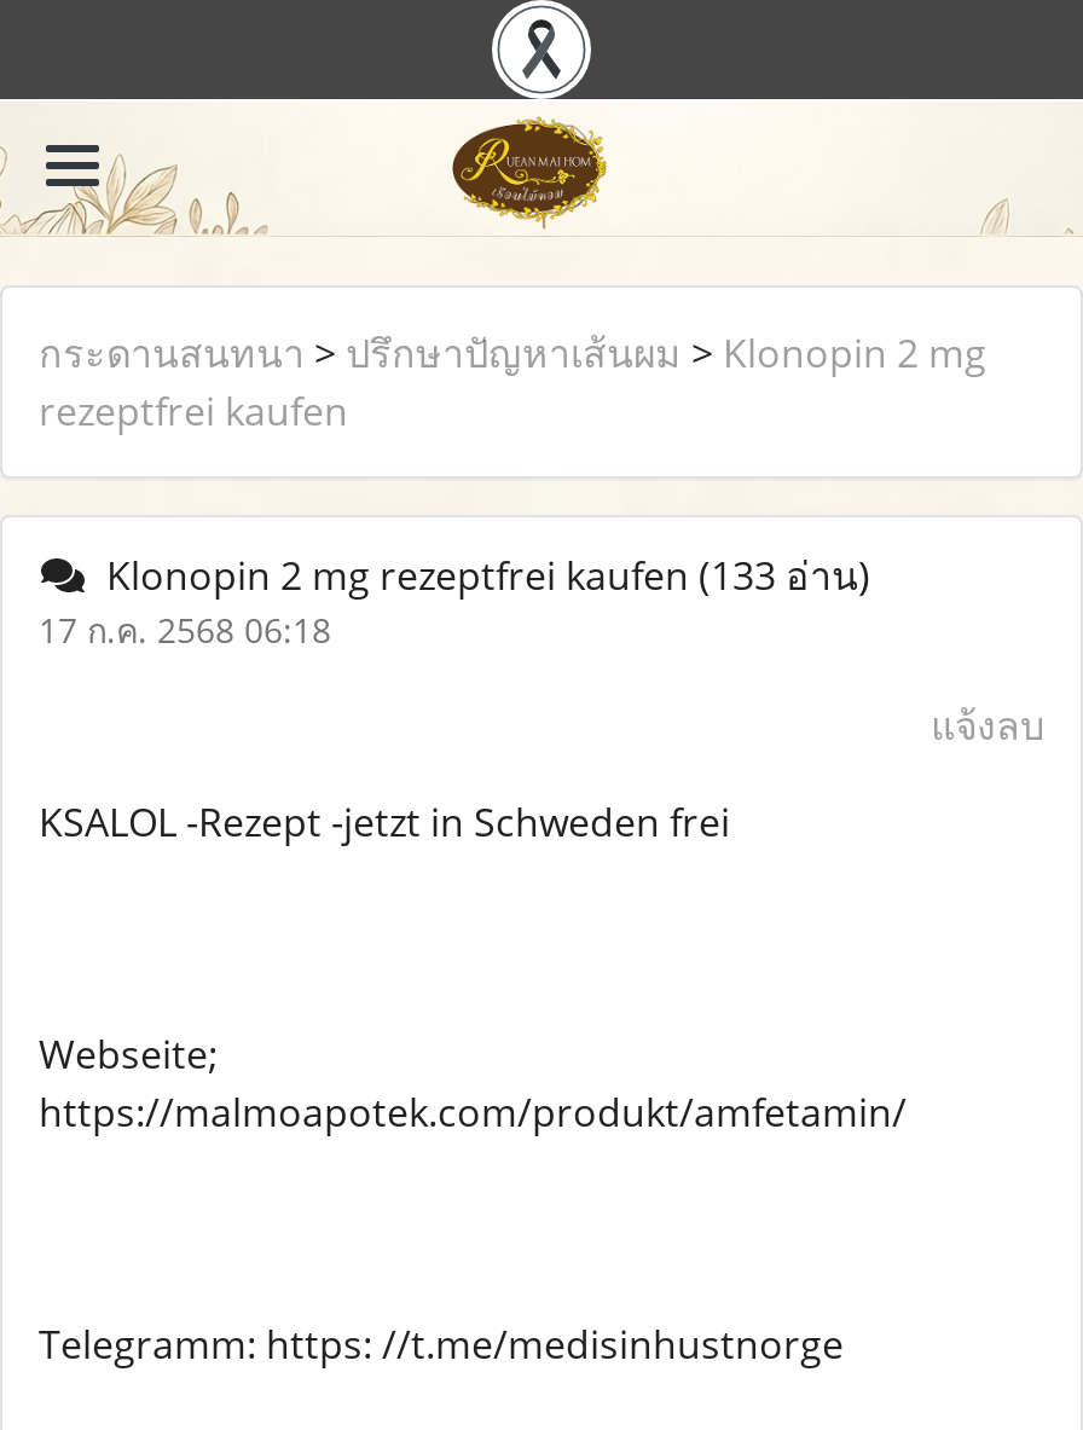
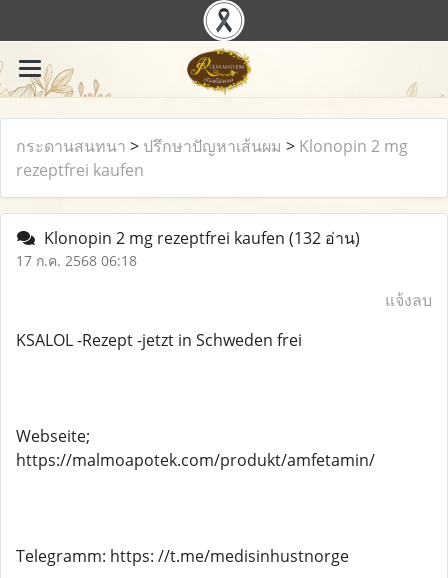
- Klonopin 2 mg rezeptfrei kaufen (133 อ่าน)
+ Klonopin 2 mg rezeptfrei kaufen (132 อ่าน)
